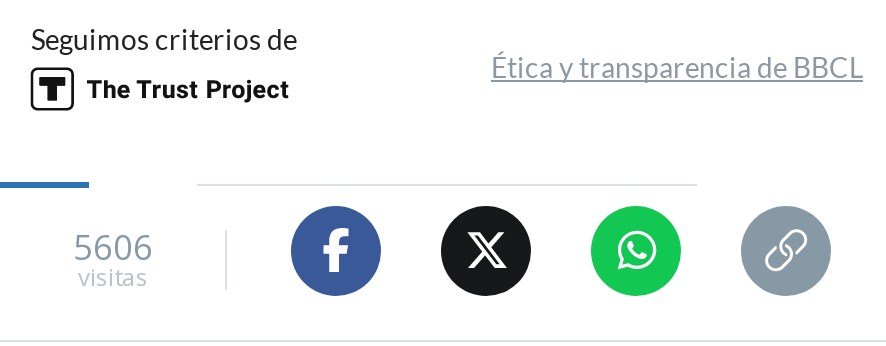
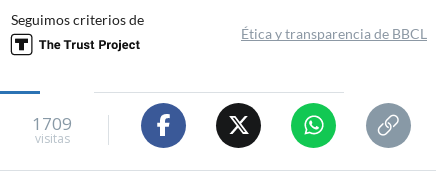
- 5606
+ 1709
